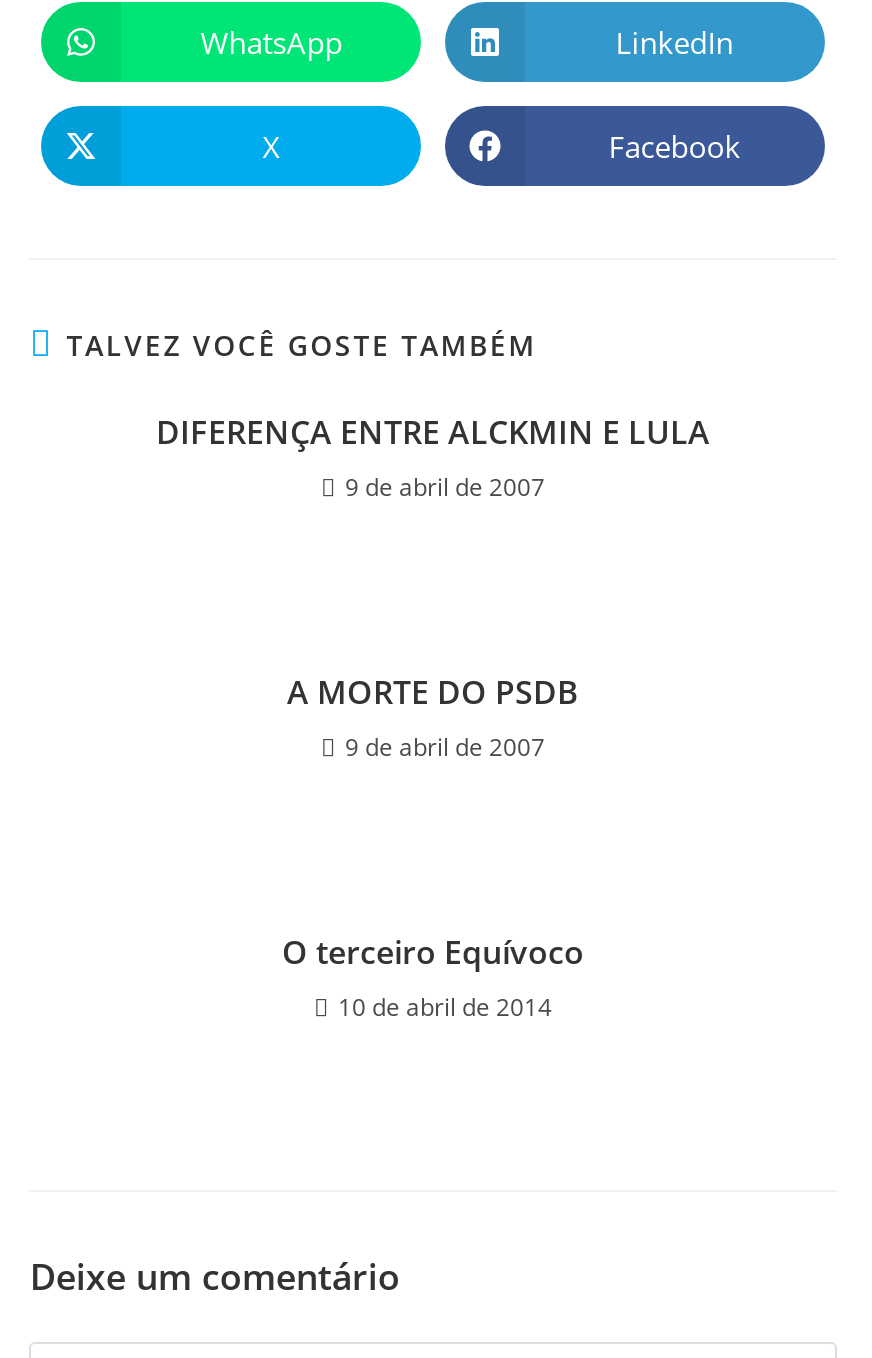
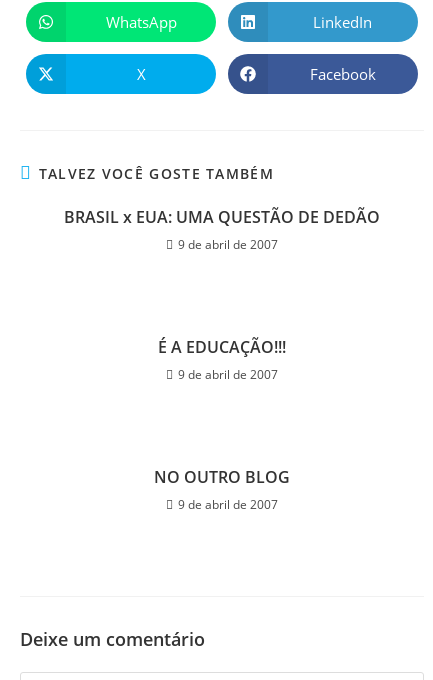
- DIFERENÇA ENTRE ALCKMIN E LULA
+ BRASIL x EUA: UMA QUESTÃO DE DEDÃO

- A MORTE DO PSDB
+ É A EDUCAÇÃO!!!

- O terceiro Equívoco
- 10 de abril de 2014
+ NO OUTRO BLOG
+ 9 de abril de 2007
